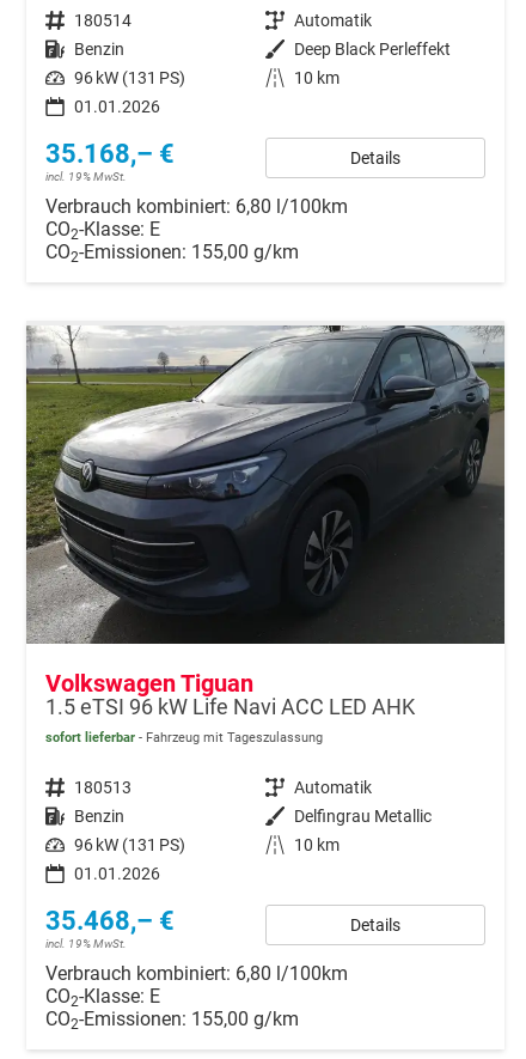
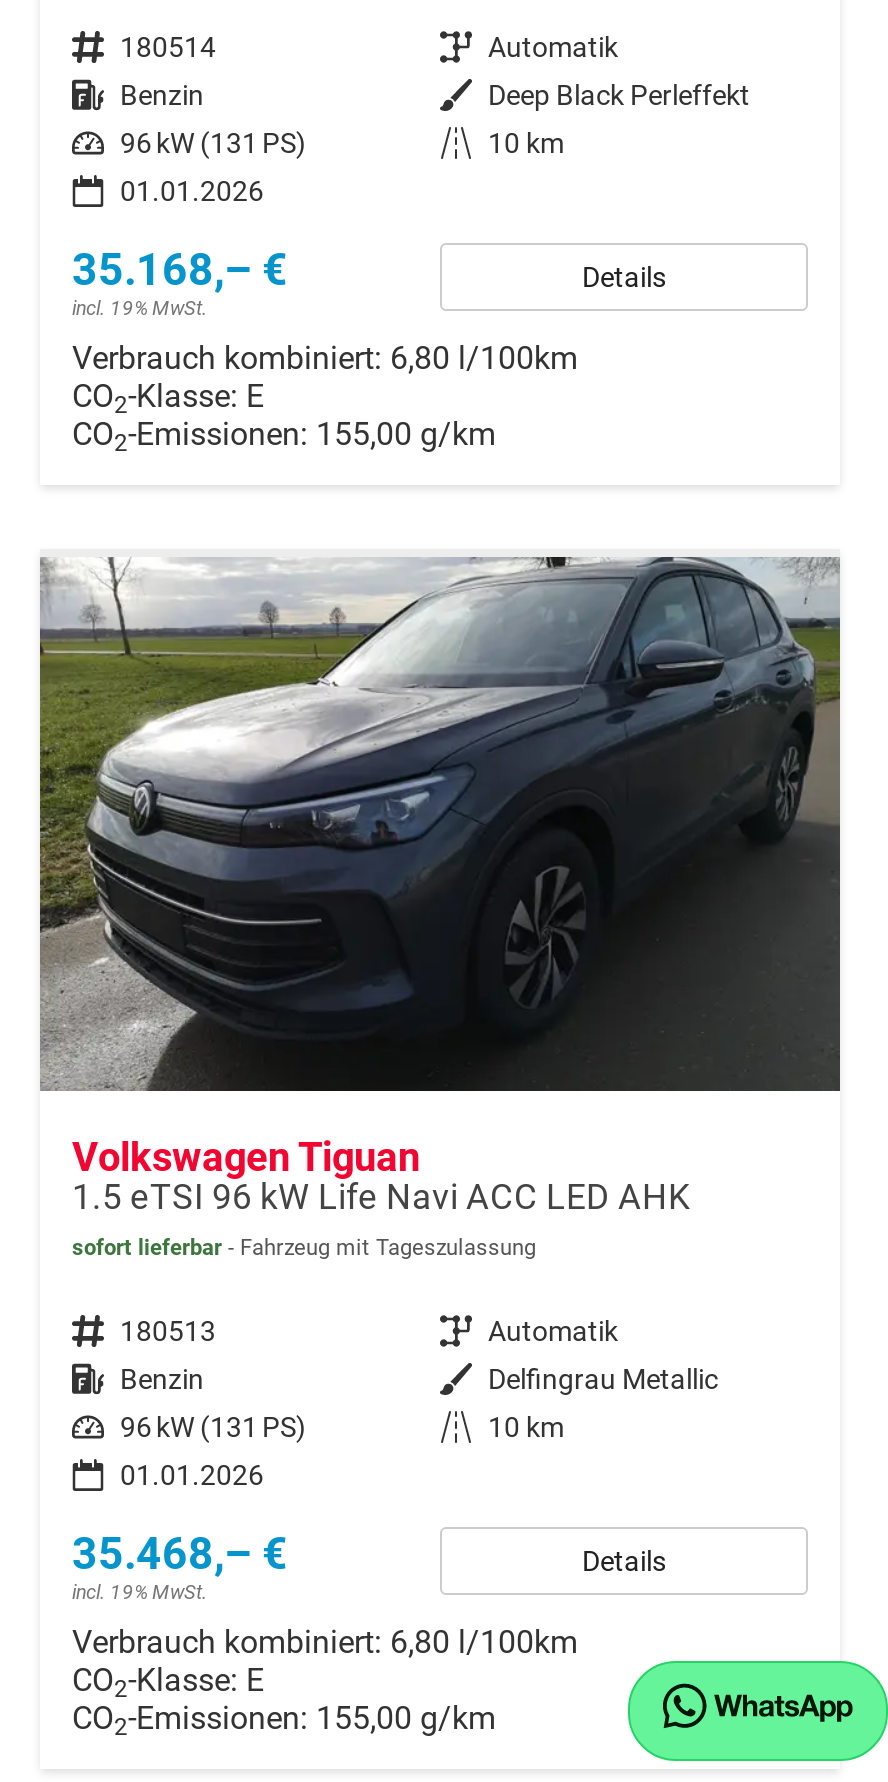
+ [image]
